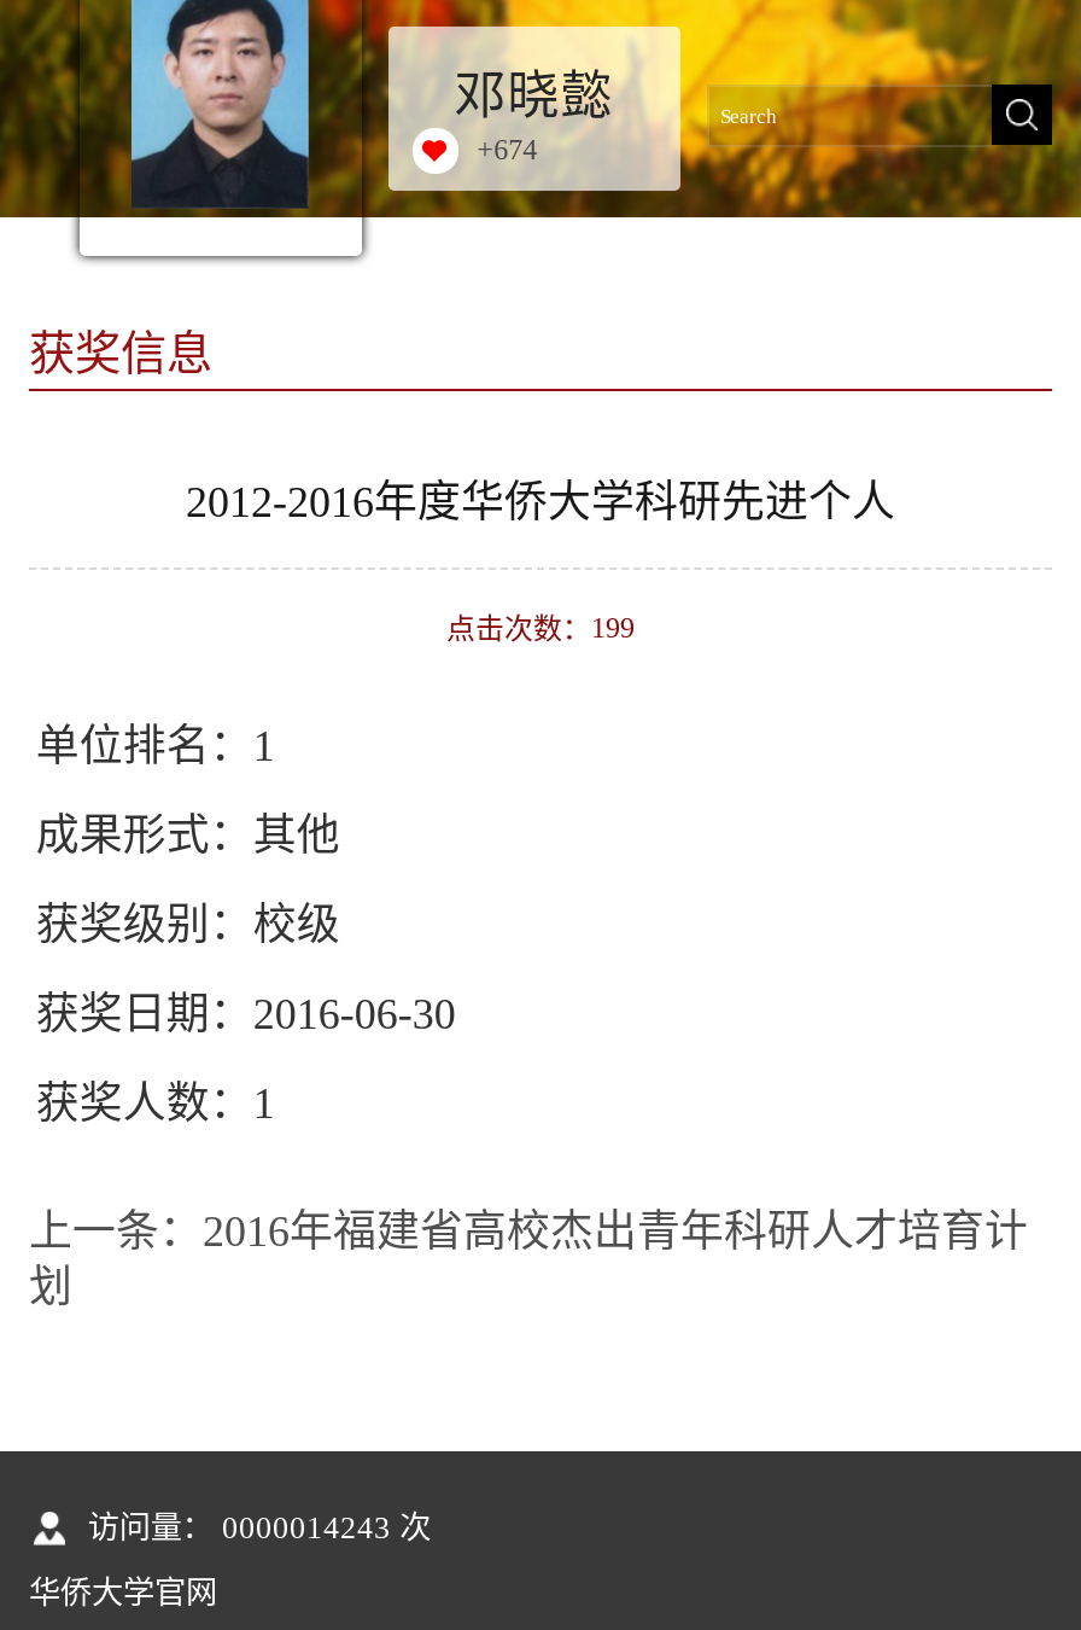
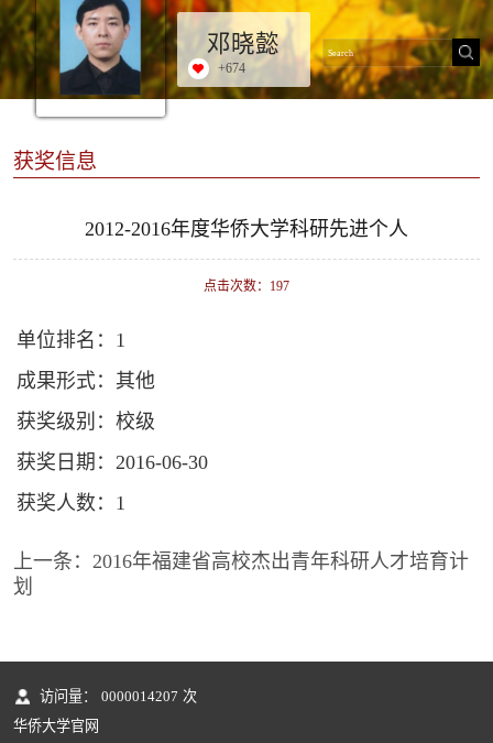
- 点击次数：199
+ 点击次数：197

- 访问量： 0000014243 次
+ 访问量： 0000014207 次
